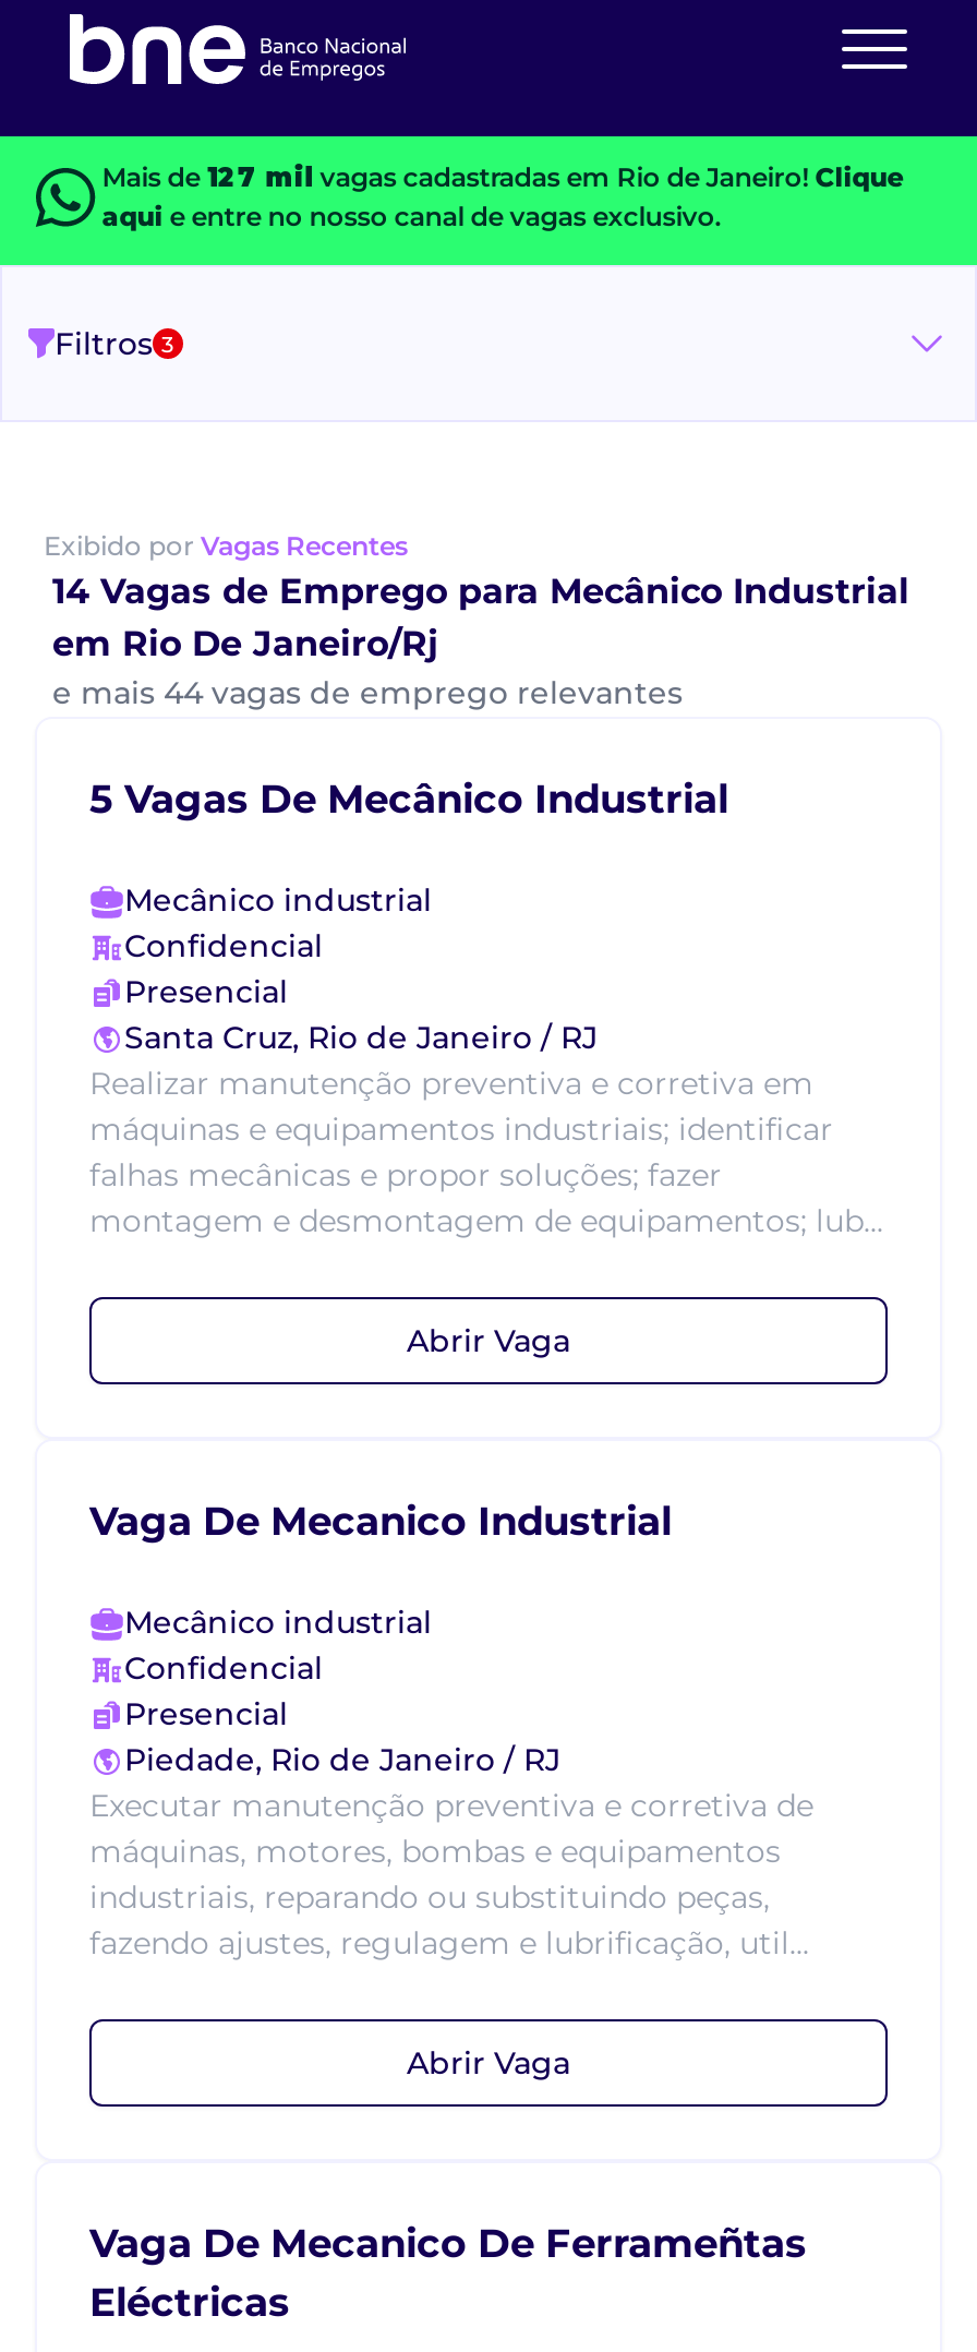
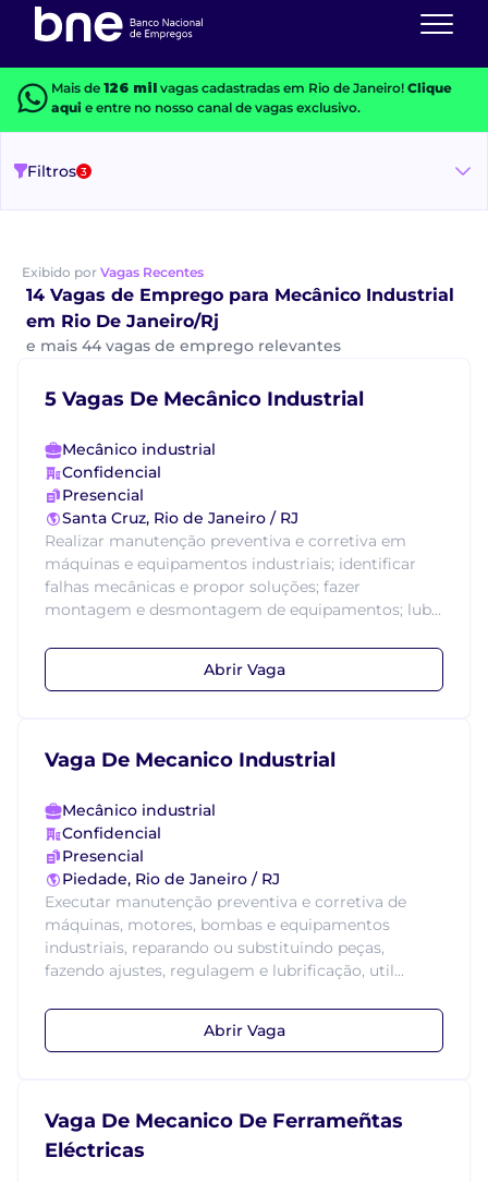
- Mais de 127 mil vagas cadastradas em Rio de Janeiro! Clique
+ Mais de 126 mil vagas cadastradas em Rio de Janeiro! Clique
